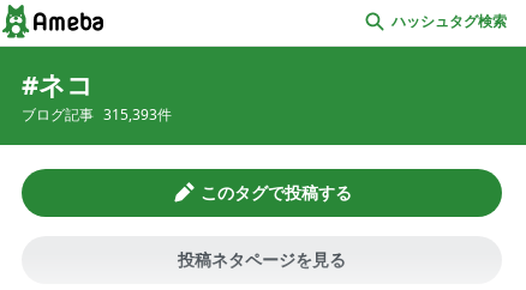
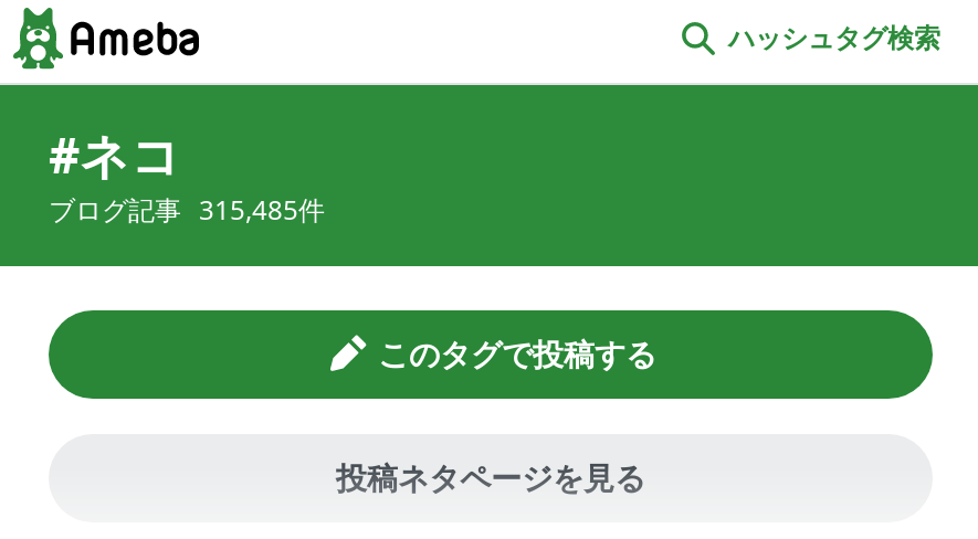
- ブログ記事 315,393件
+ ブログ記事 315,485件
